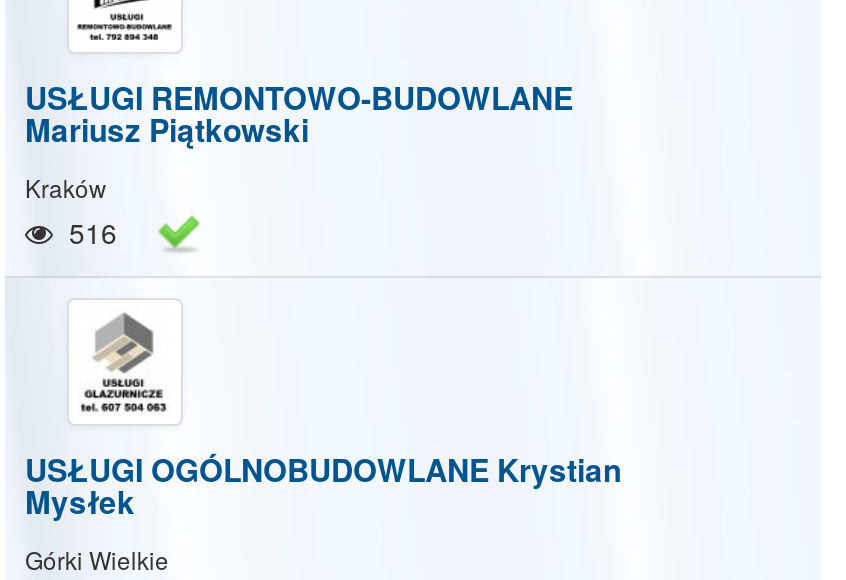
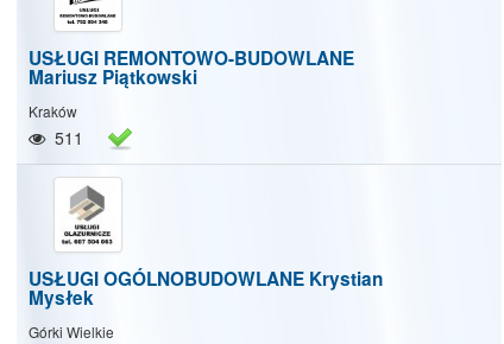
- 516
+ 511
